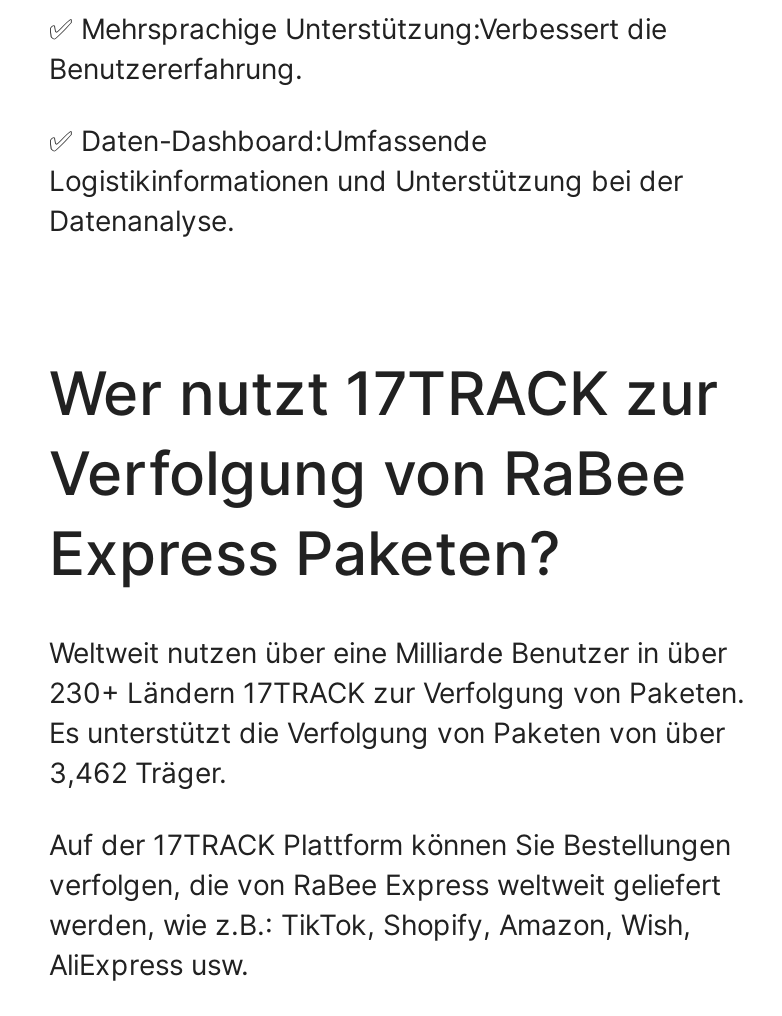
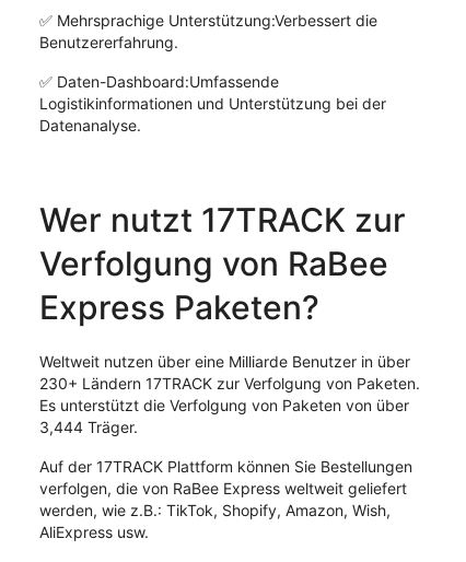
- 3,462 Träger.
+ 3,444 Träger.
